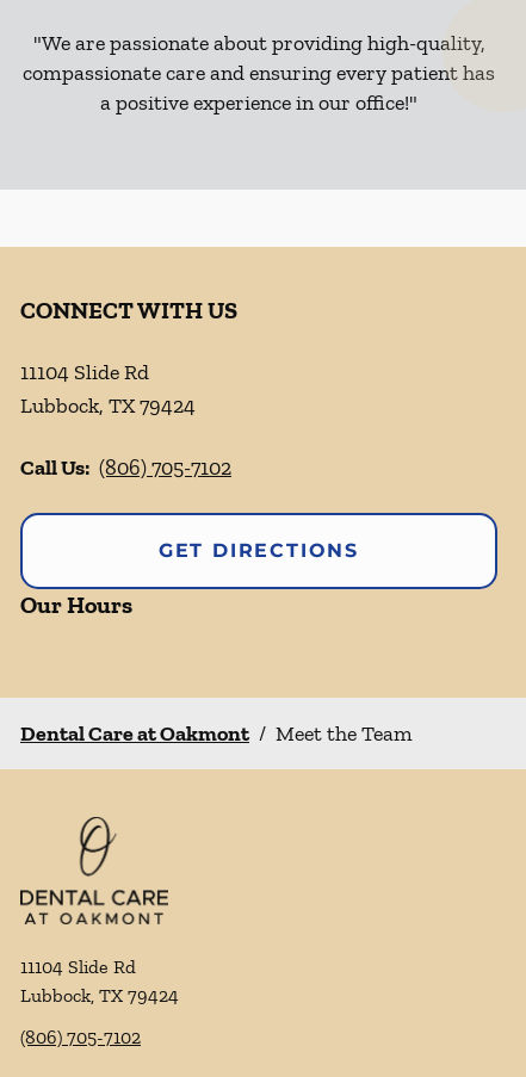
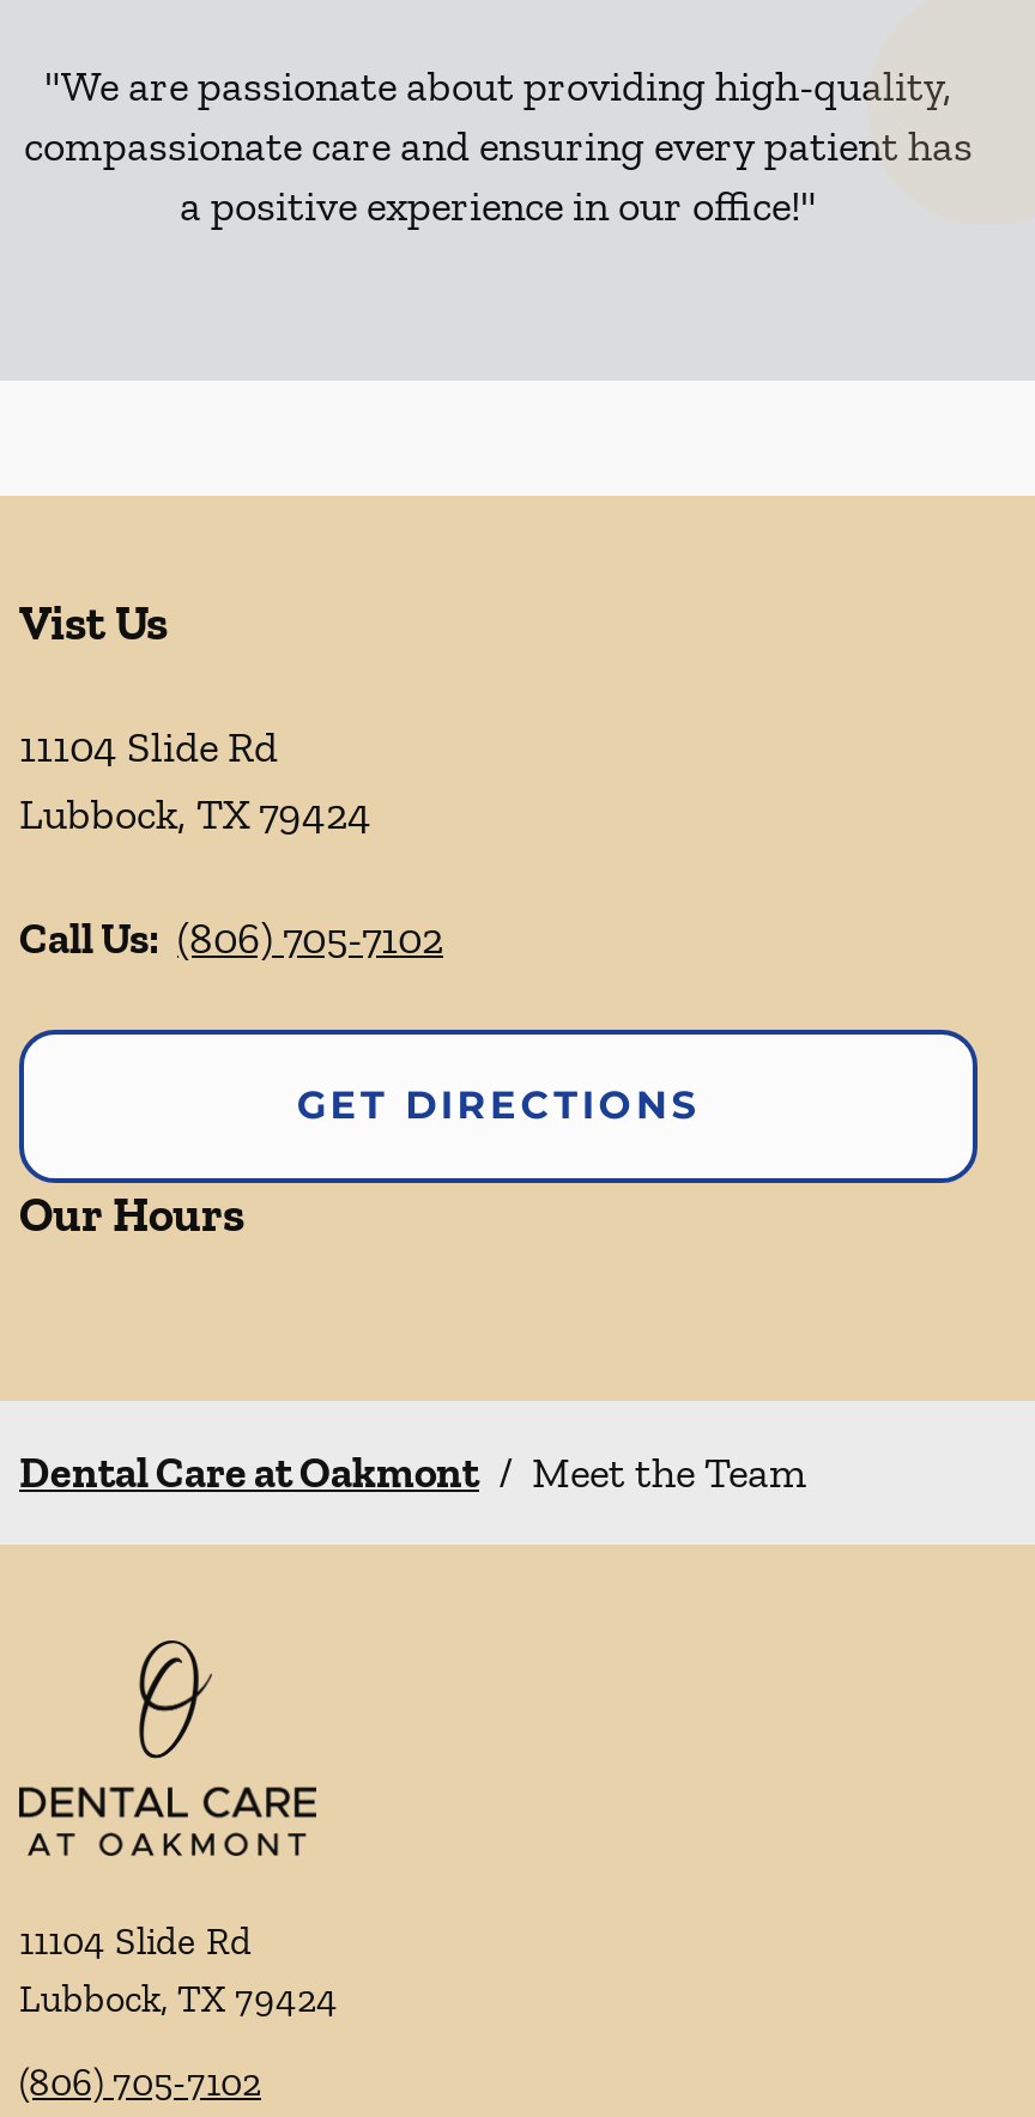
- CONNECT WITH US
+ Vist Us
